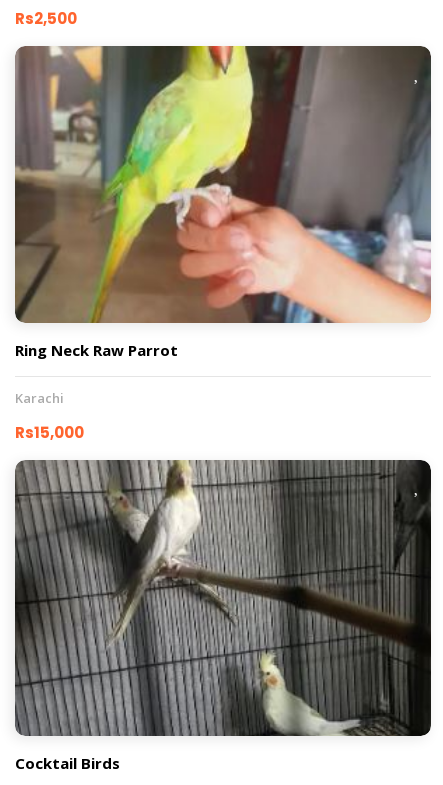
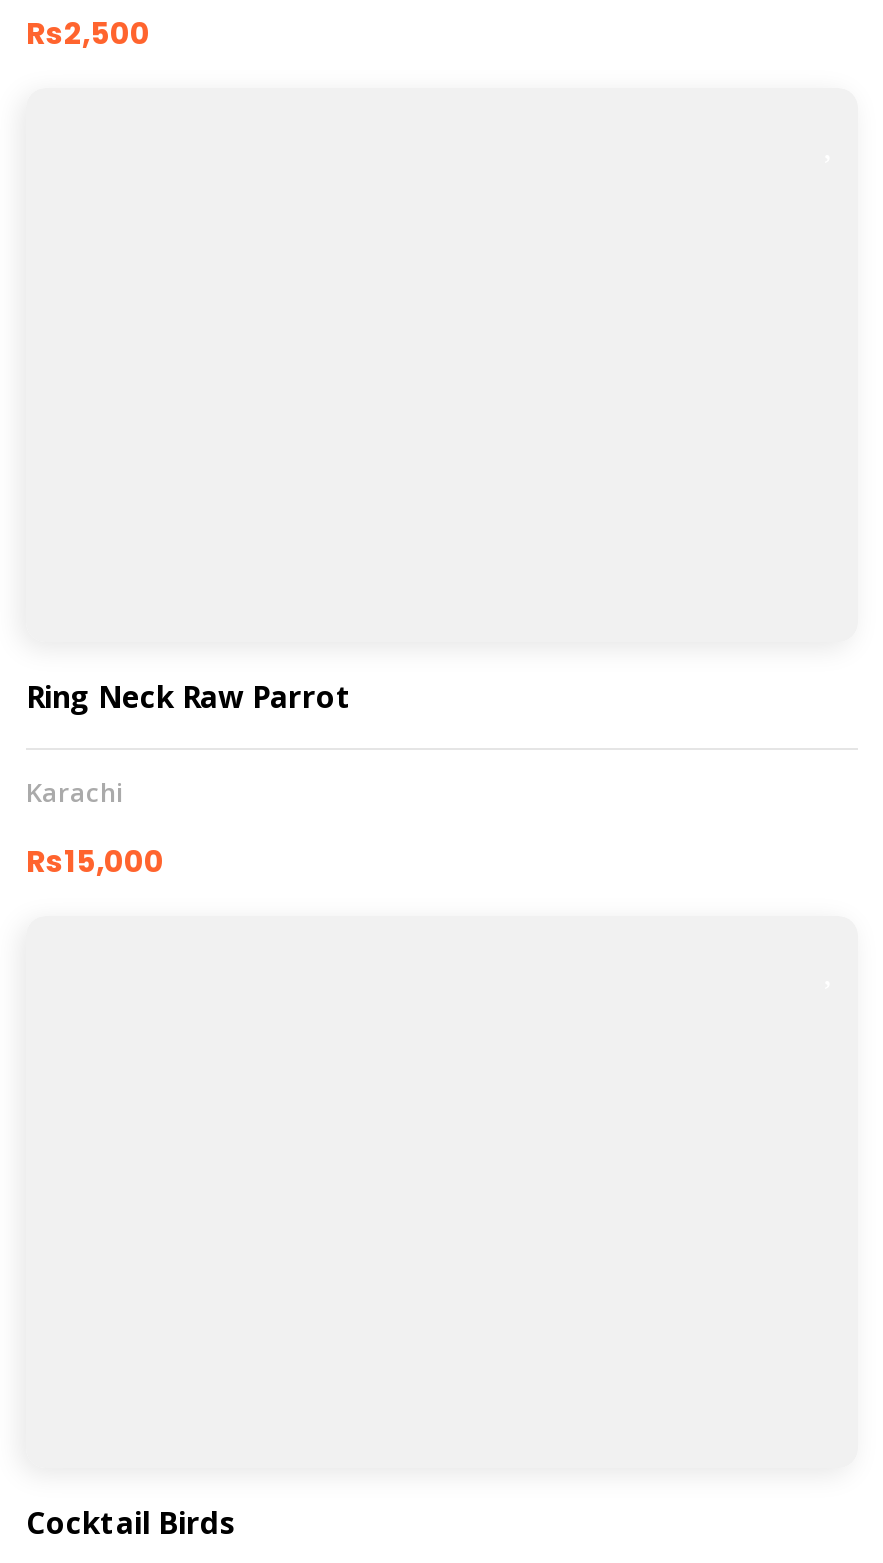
- [image]

- [image]
